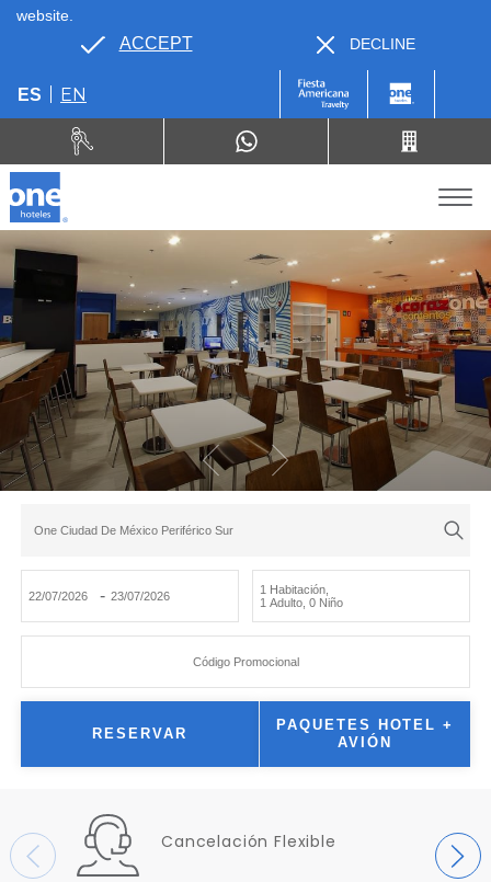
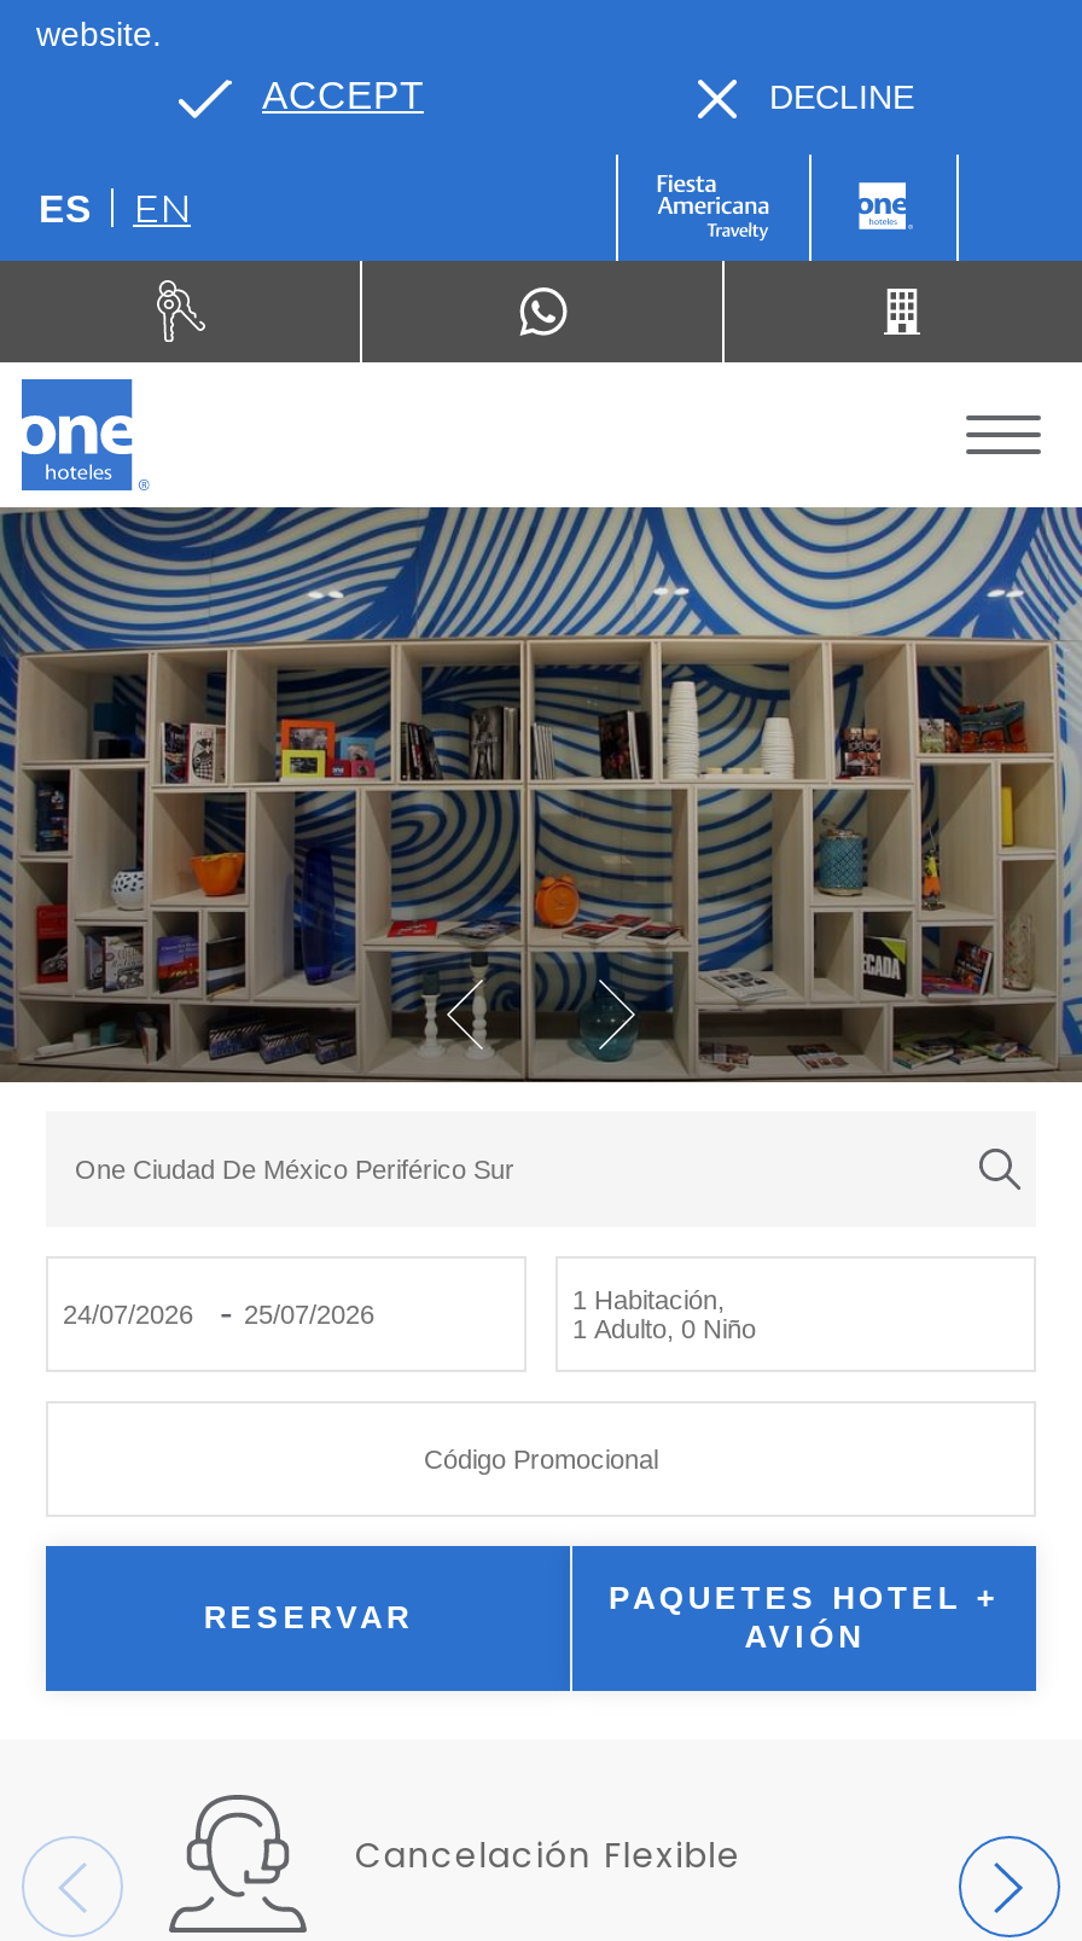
- [image]
+ [image]
